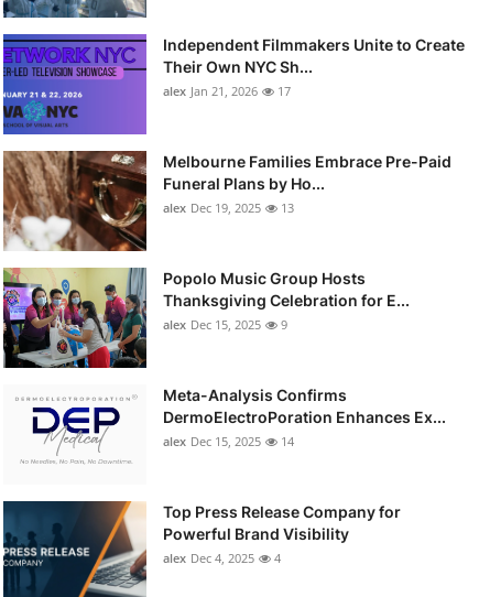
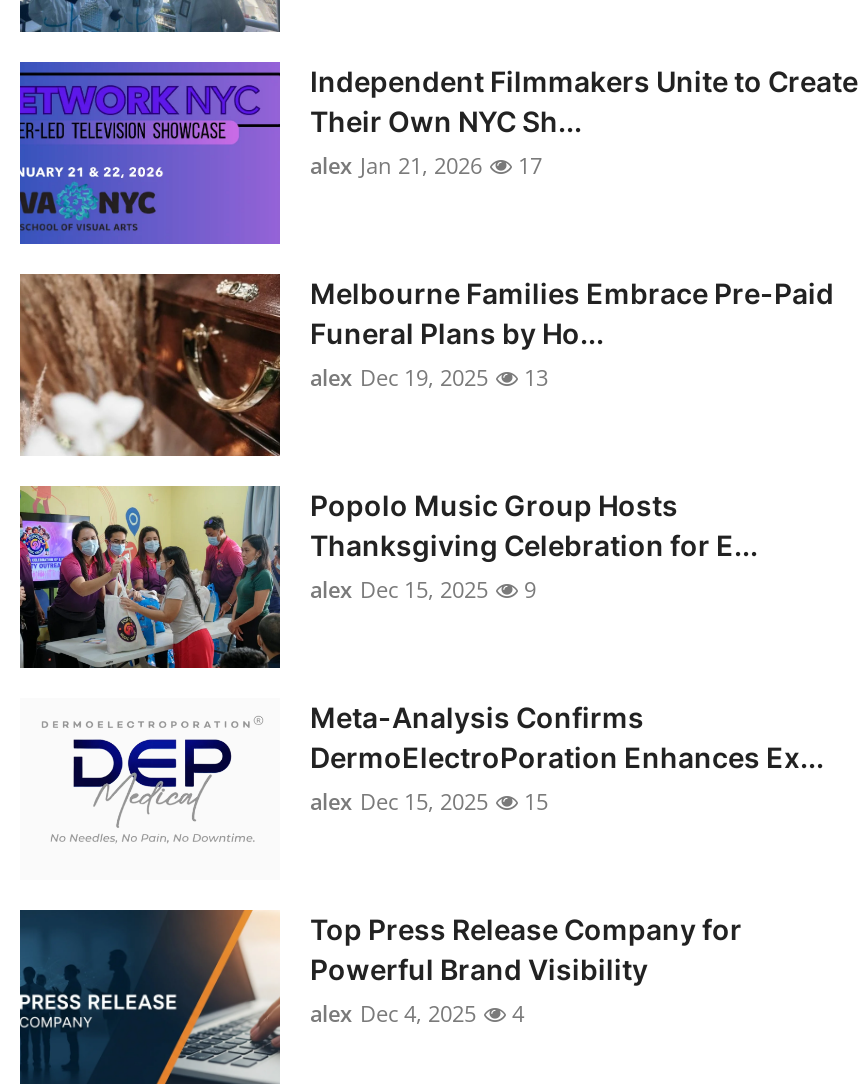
- alex Dec 15, 2025 14
+ alex Dec 15, 2025 15
